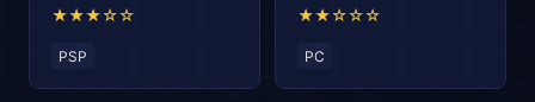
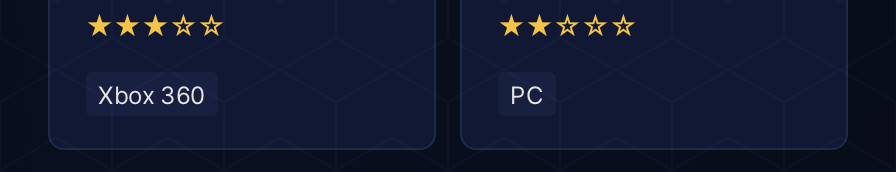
- PSP
+ Xbox 360
